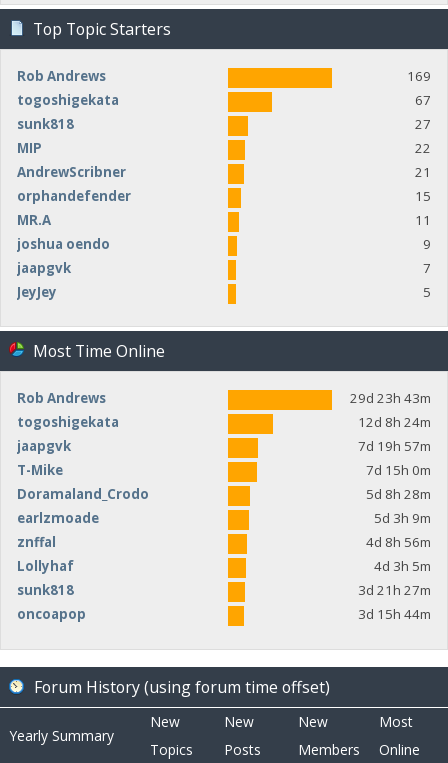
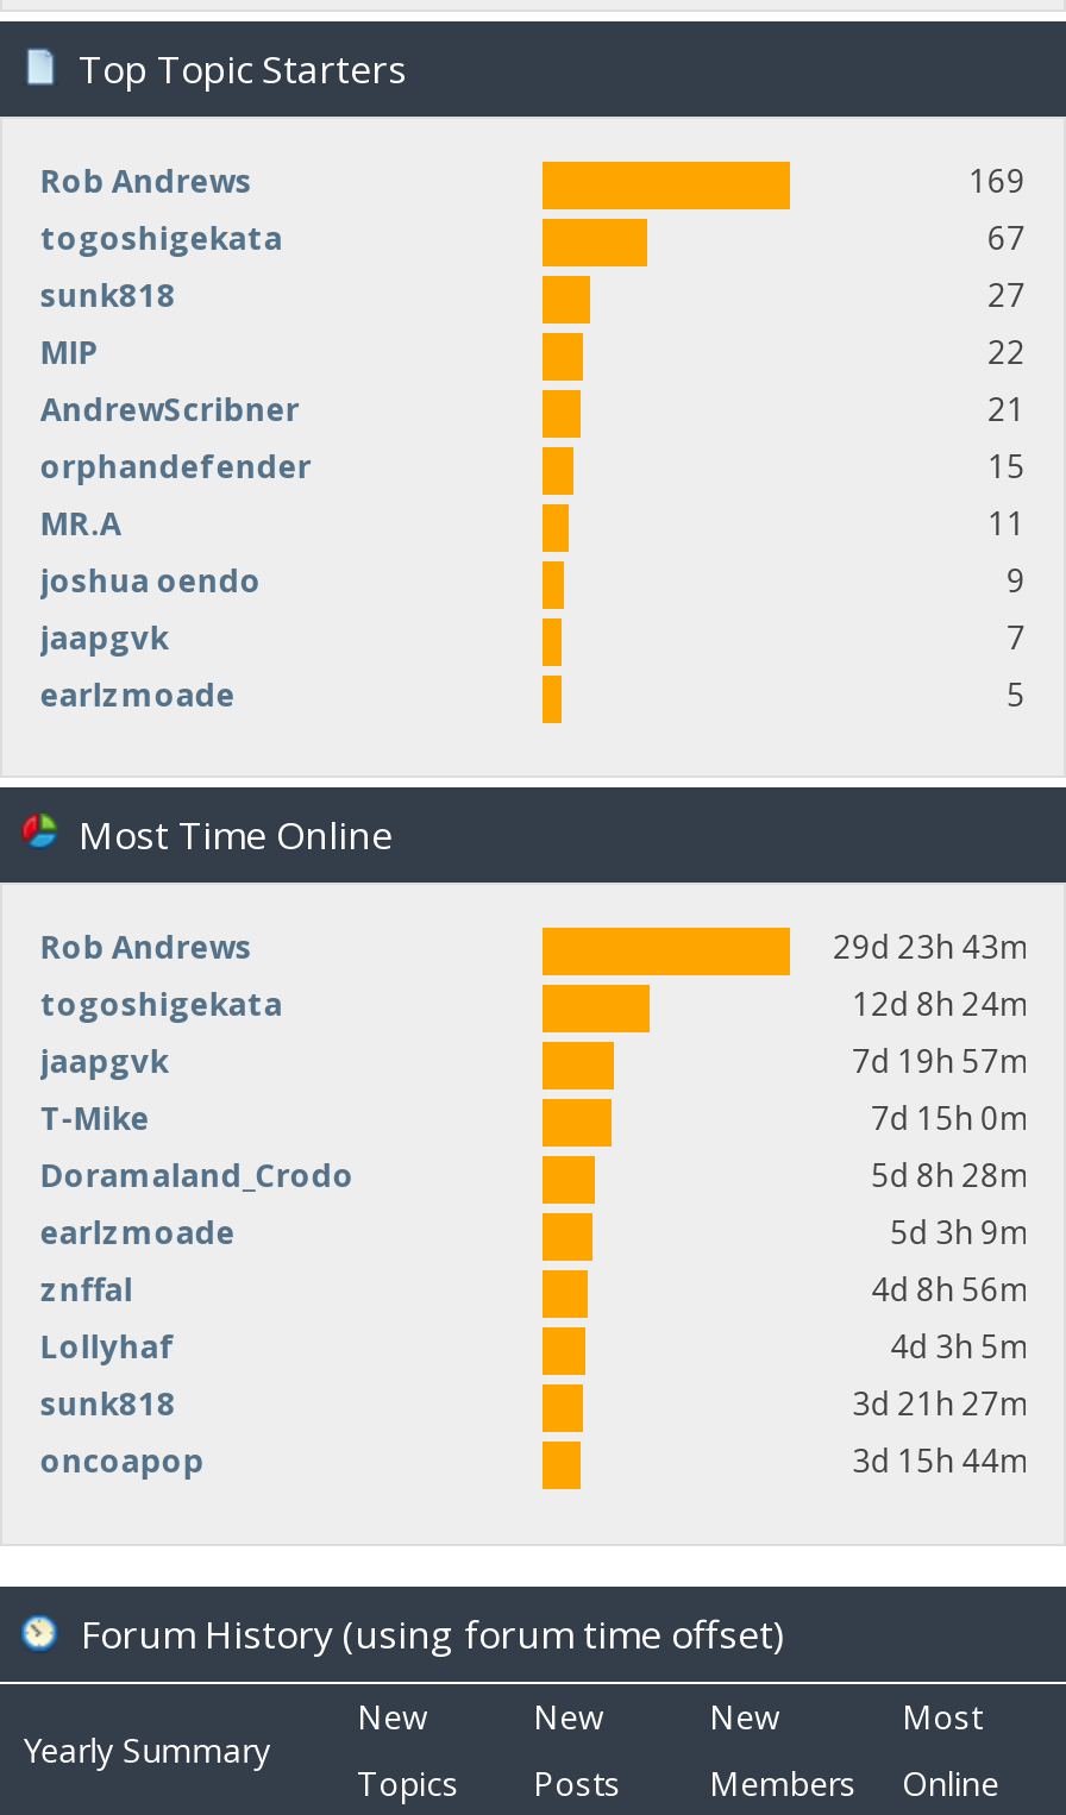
- JeyJey
+ earlzmoade
